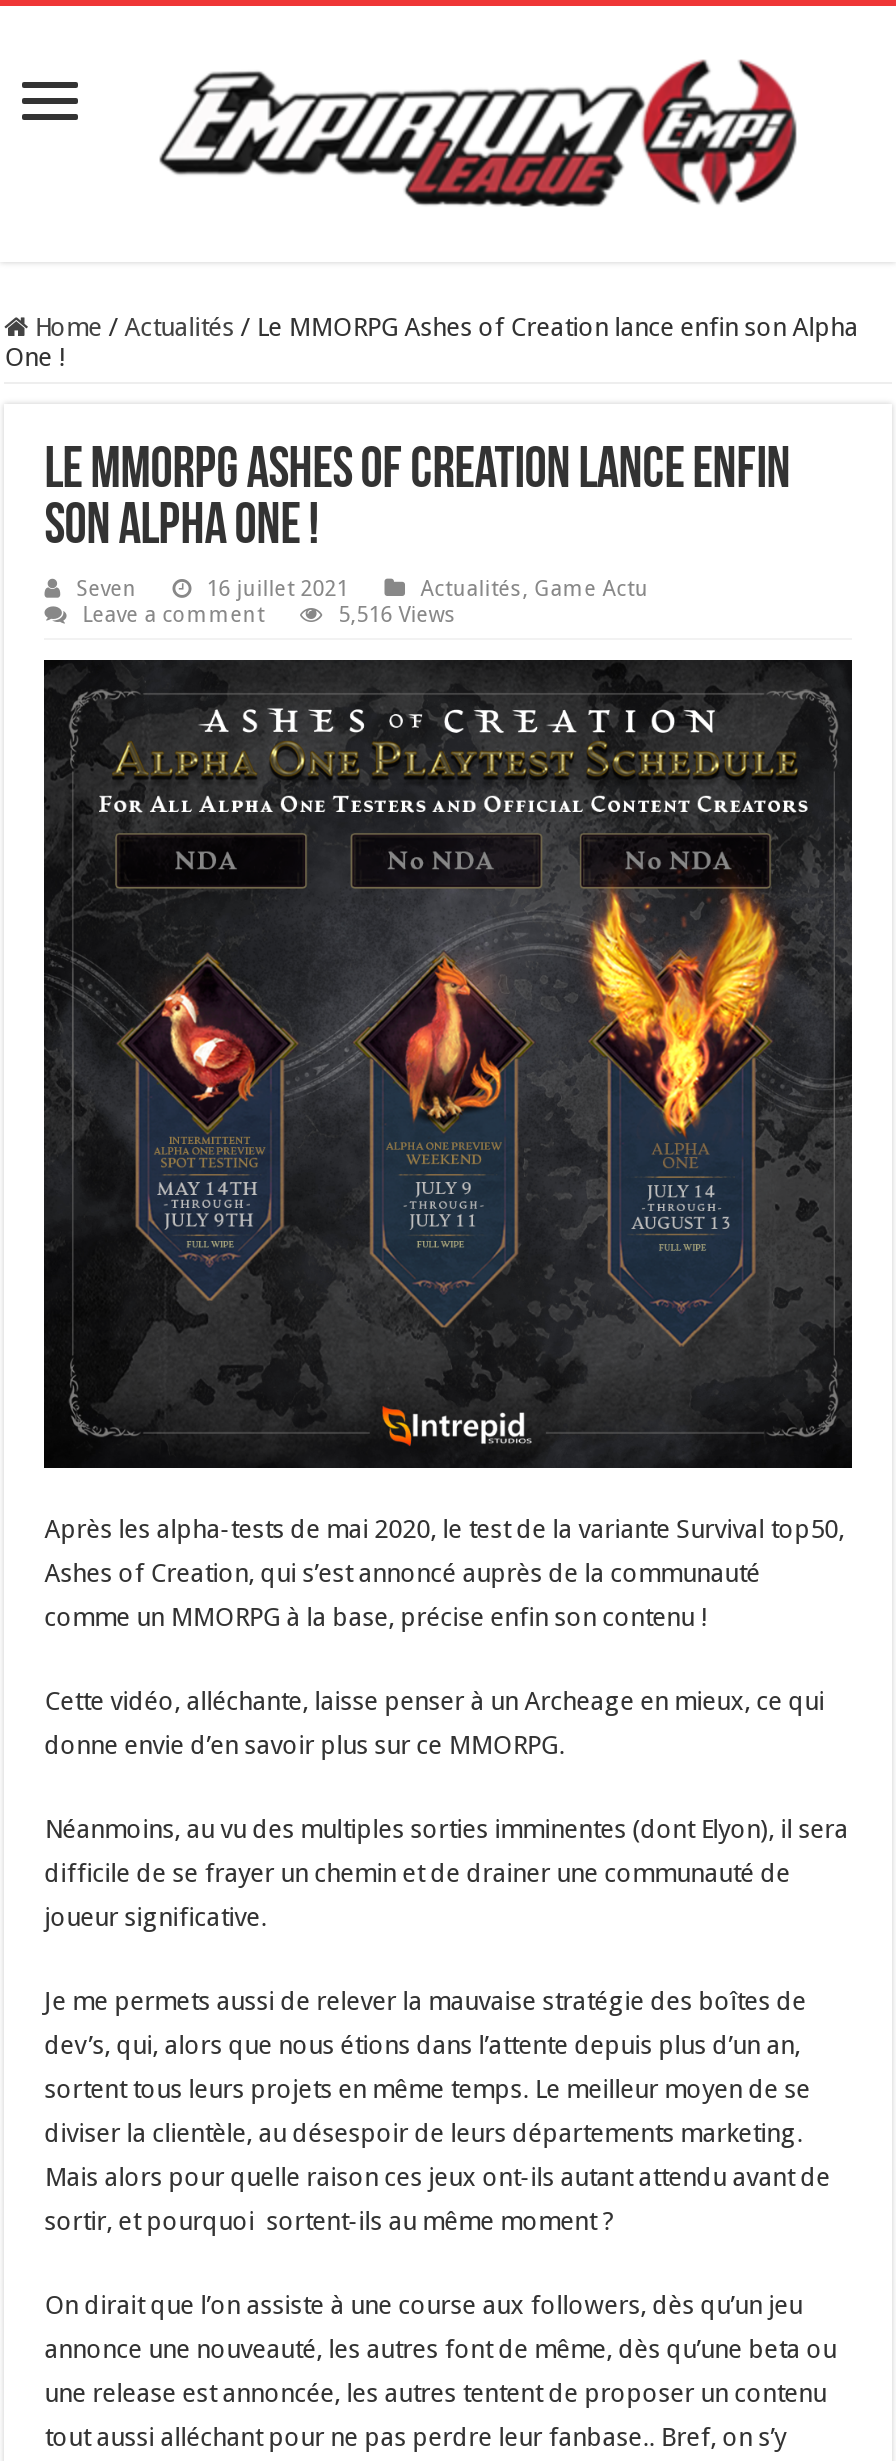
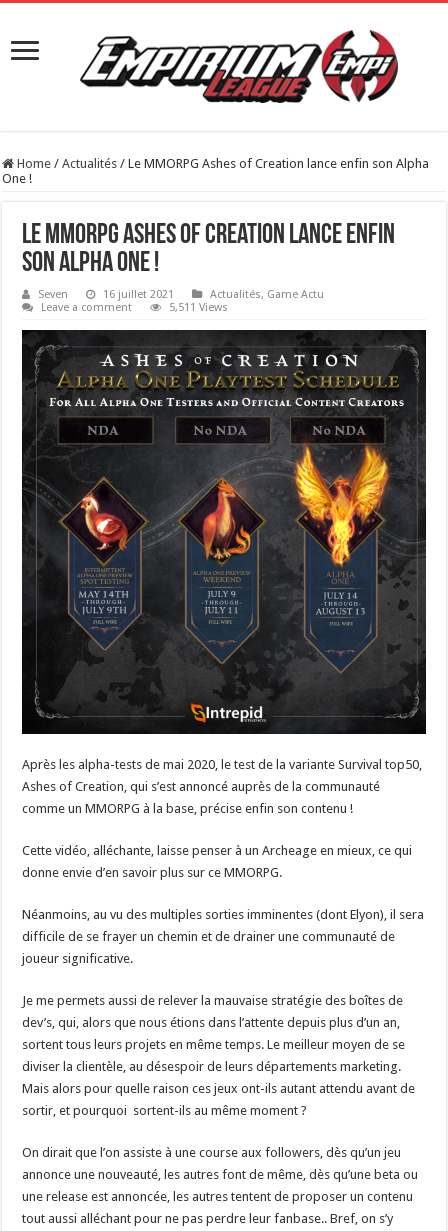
- 5,516 Views
+ 5,511 Views
